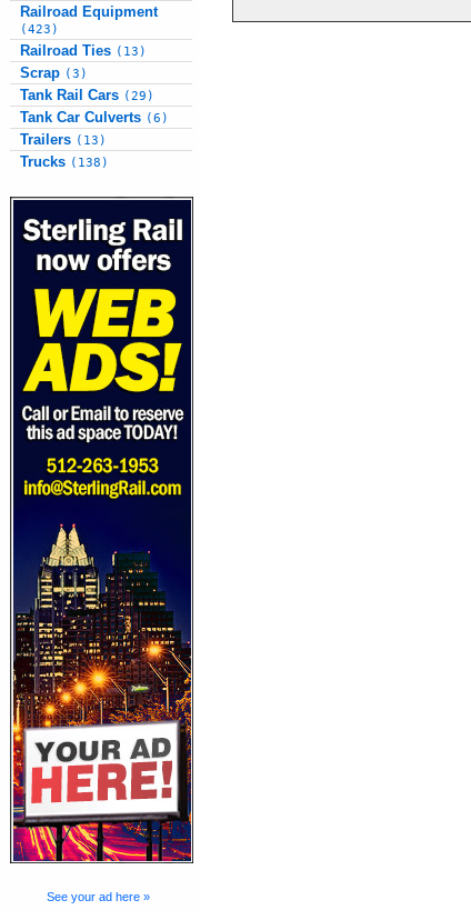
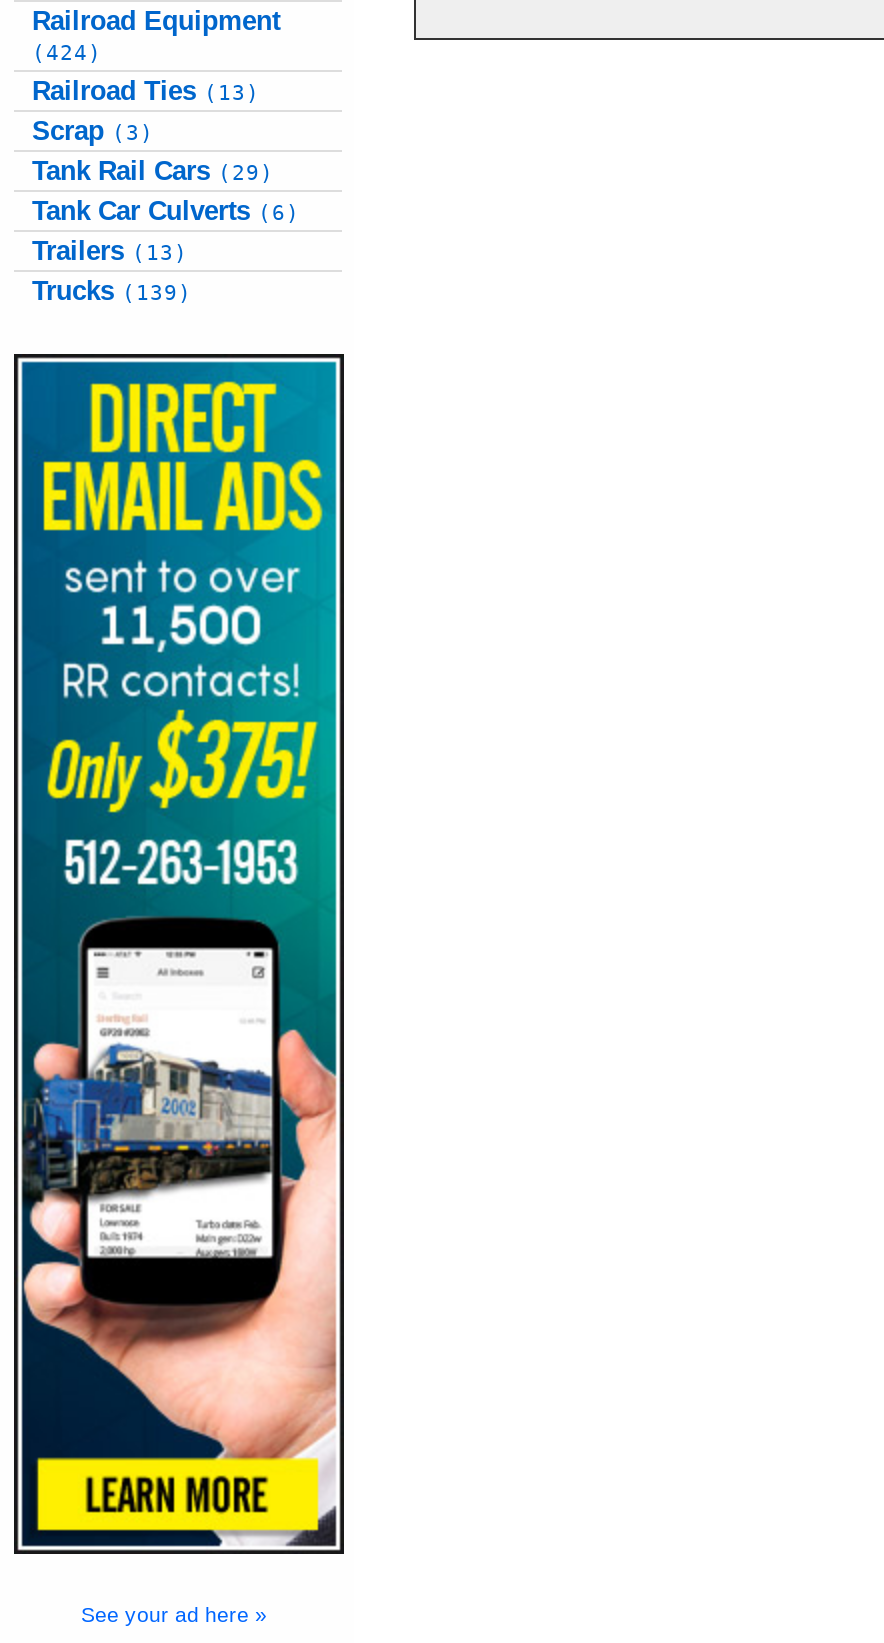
- (423)
+ (424)

- Trucks (138)
+ Trucks (139)

- [image]
+ [image]
